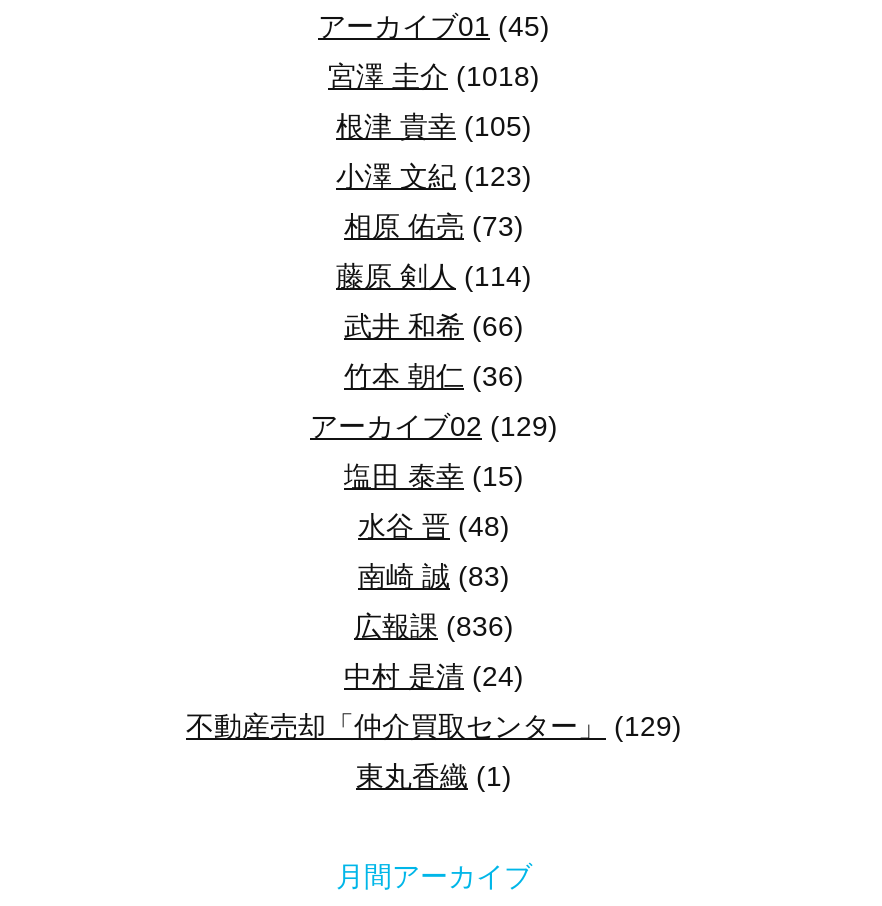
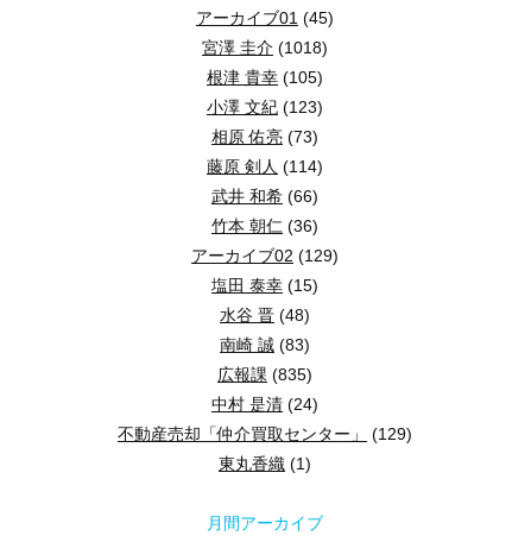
- 広報課(836)
+ 広報課(835)
